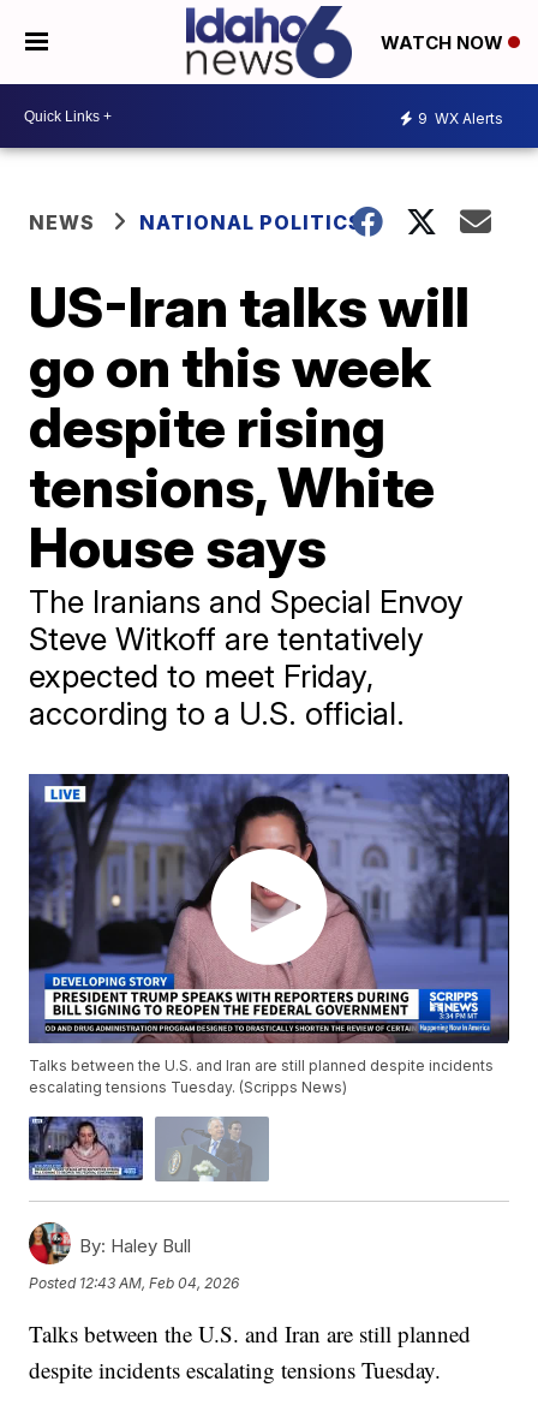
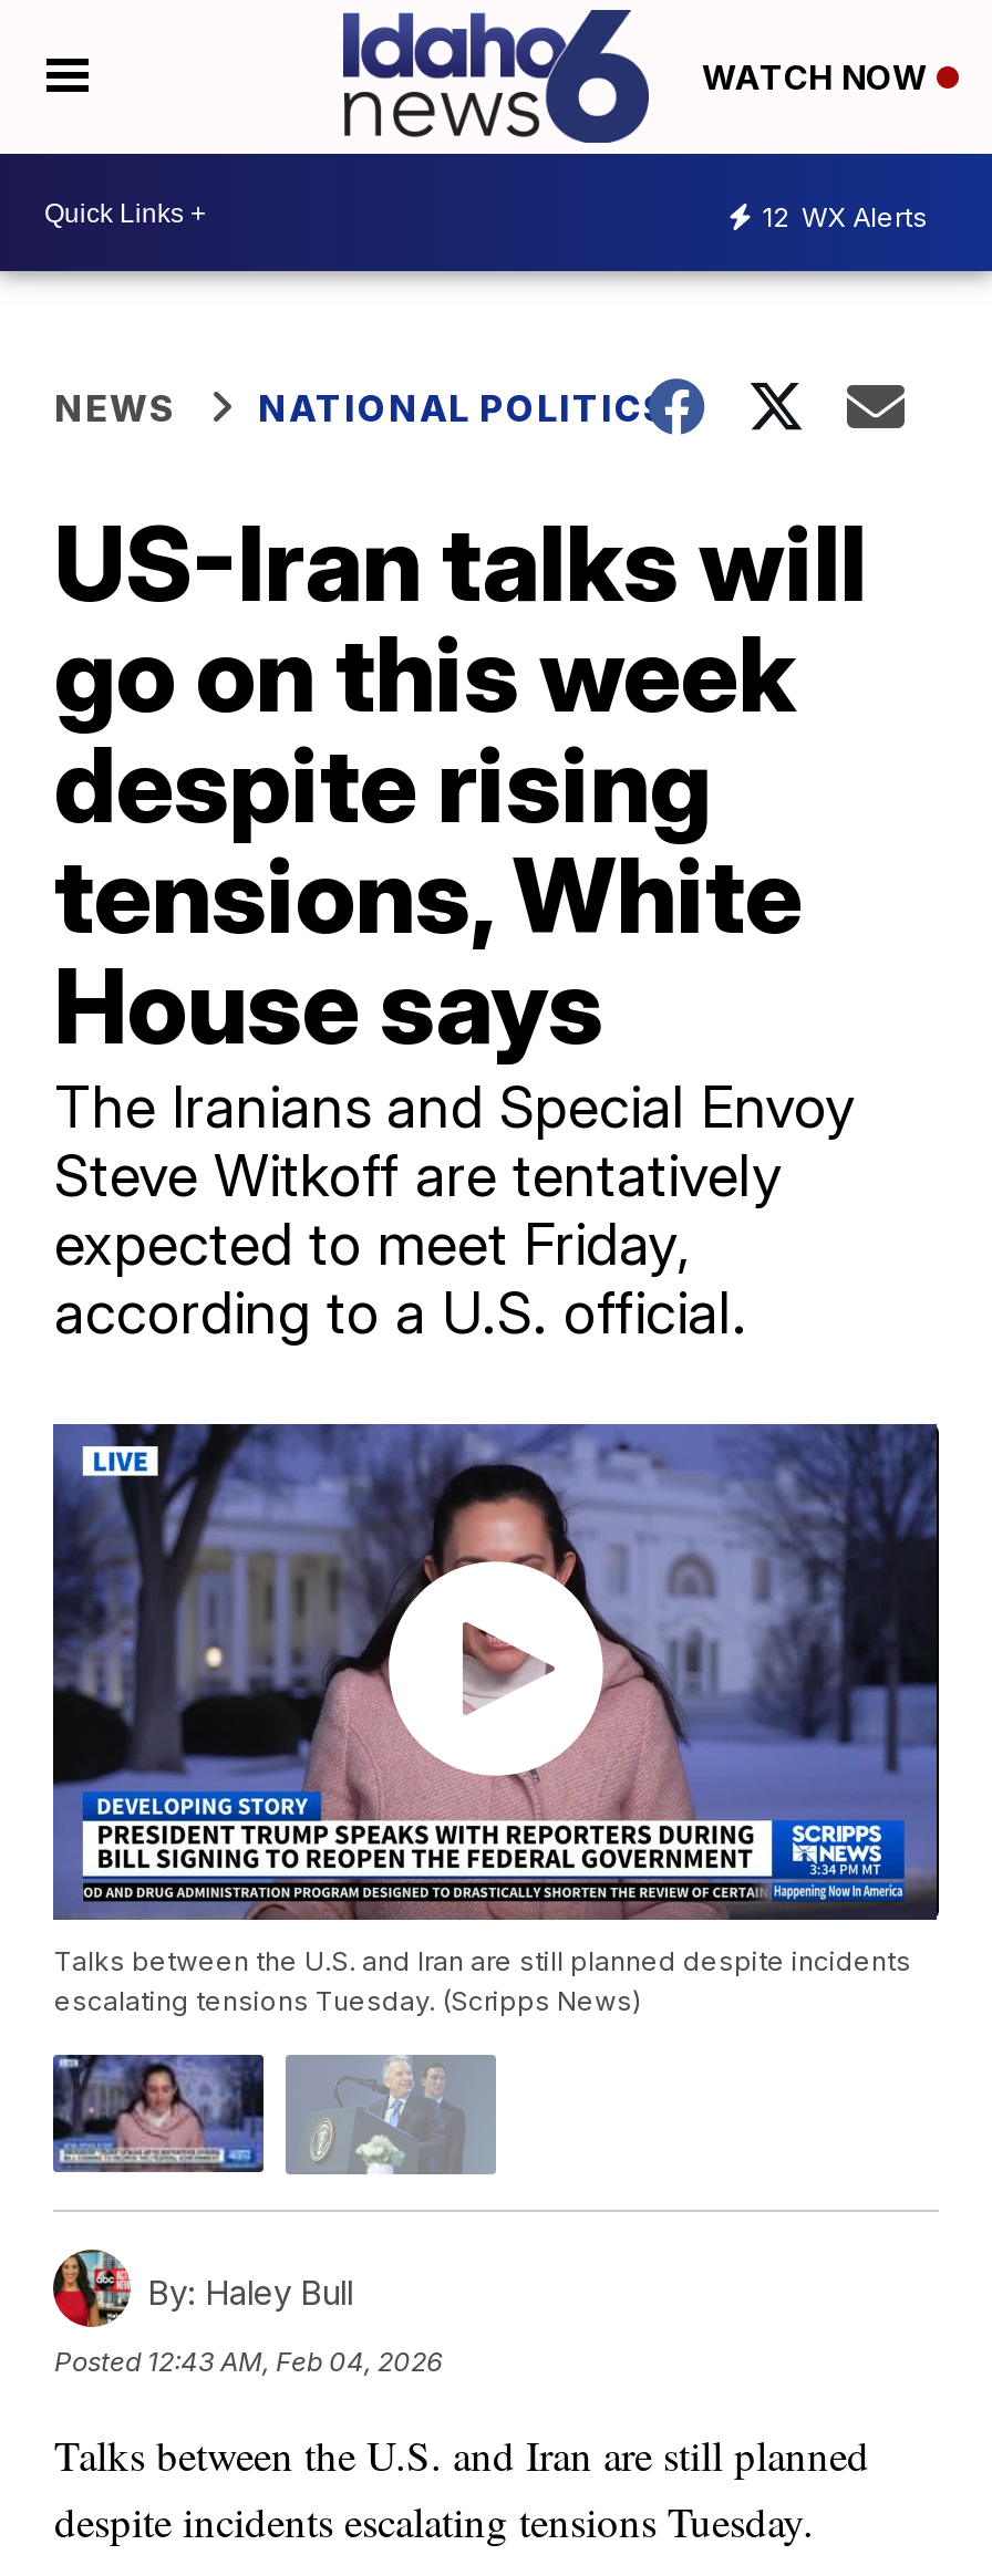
- 9 WX Alerts
+ 12 WX Alerts
